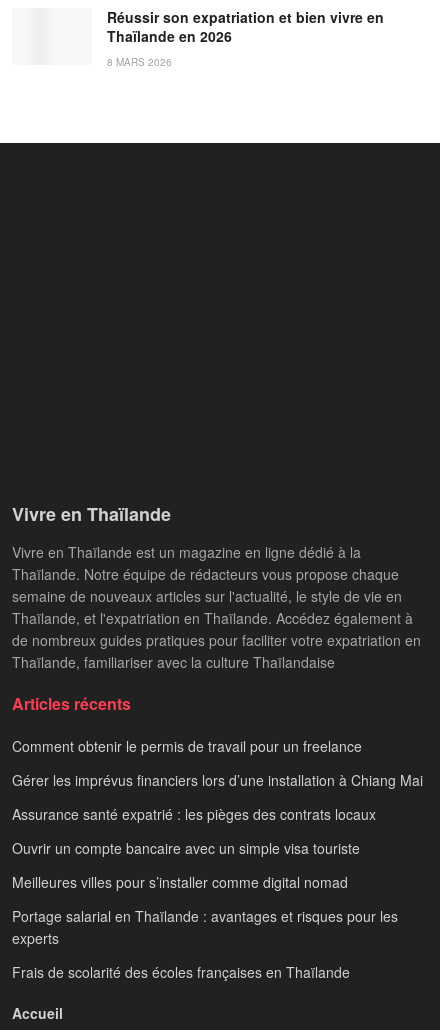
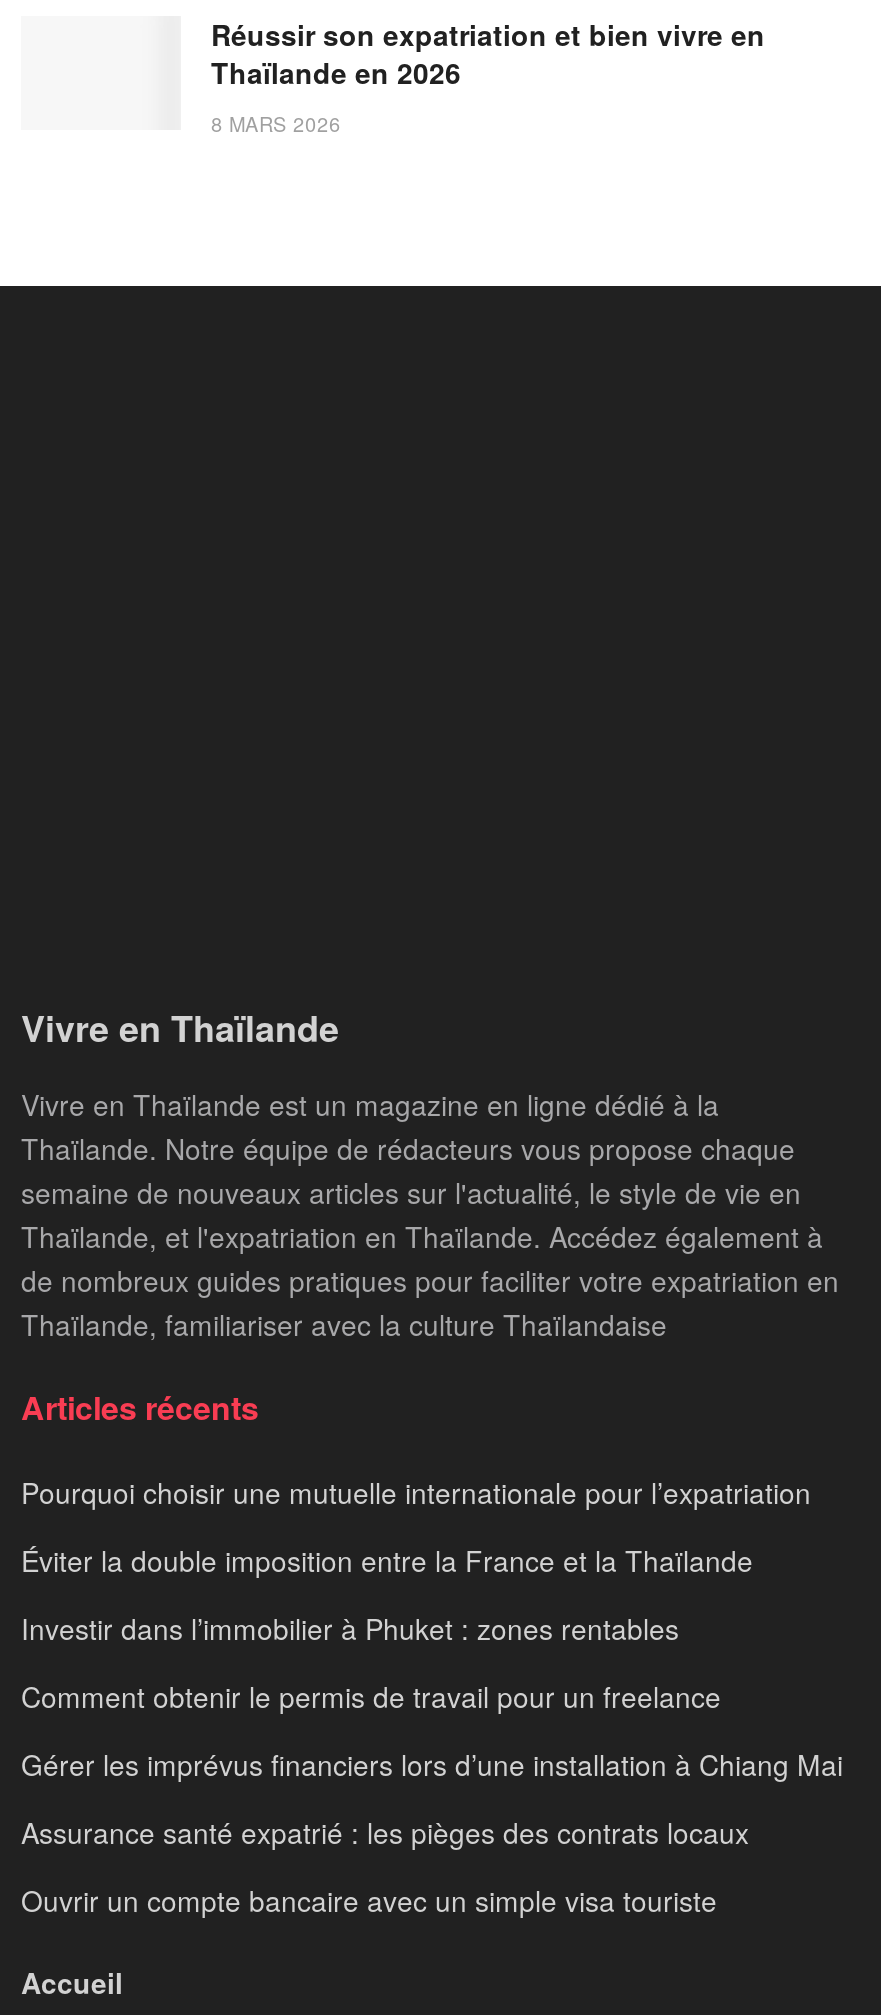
+ Pourquoi choisir une mutuelle internationale pour l’expatriation
+ Éviter la double imposition entre la France et la Thaïlande
+ Investir dans l’immobilier à Phuket : zones rentables

moved down: Comment obtenir le permis de travail pour un freelance | Gérer les imprévus financiers lors d’une installation à Chiang Mai | Assurance santé expatrié : les pièges des contrats locaux | Ouvrir un compte bancaire avec un simple visa touriste

- Meilleures villes pour s’installer comme digital nomad
- Portage salarial en Thaïlande : avantages et risques pour les
- experts
- Frais de scolarité des écoles françaises en Thaïlande
